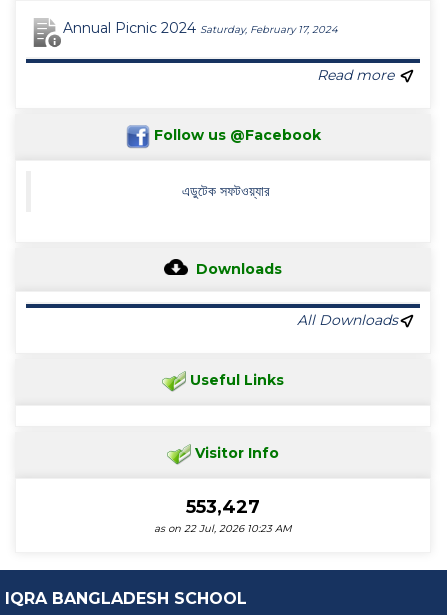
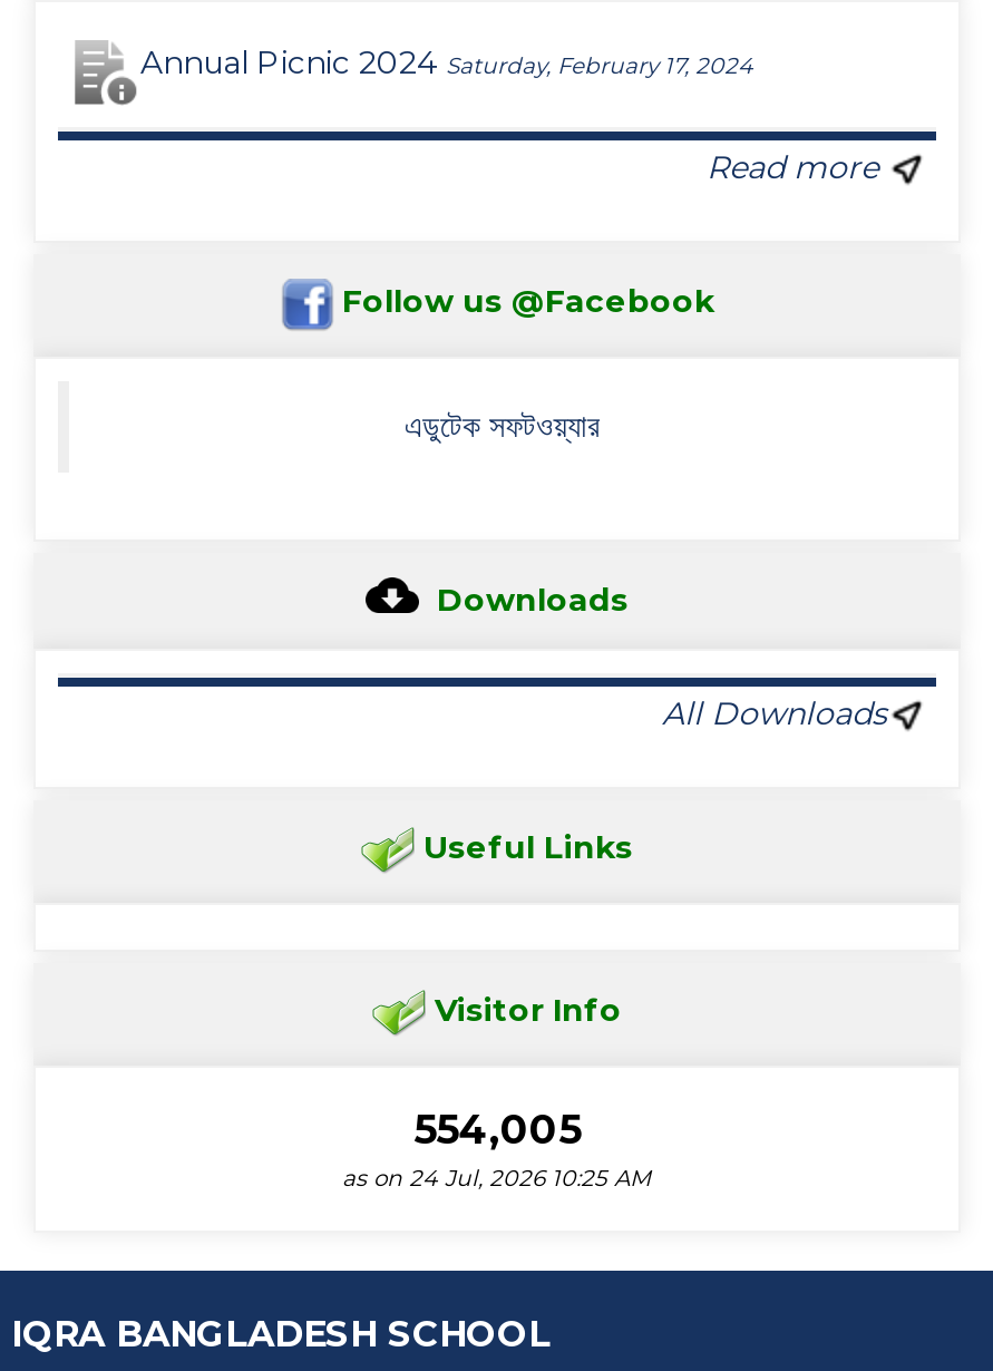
- 553,427
+ 554,005

- as on 22 Jul, 2026 10:23 AM
+ as on 24 Jul, 2026 10:25 AM
